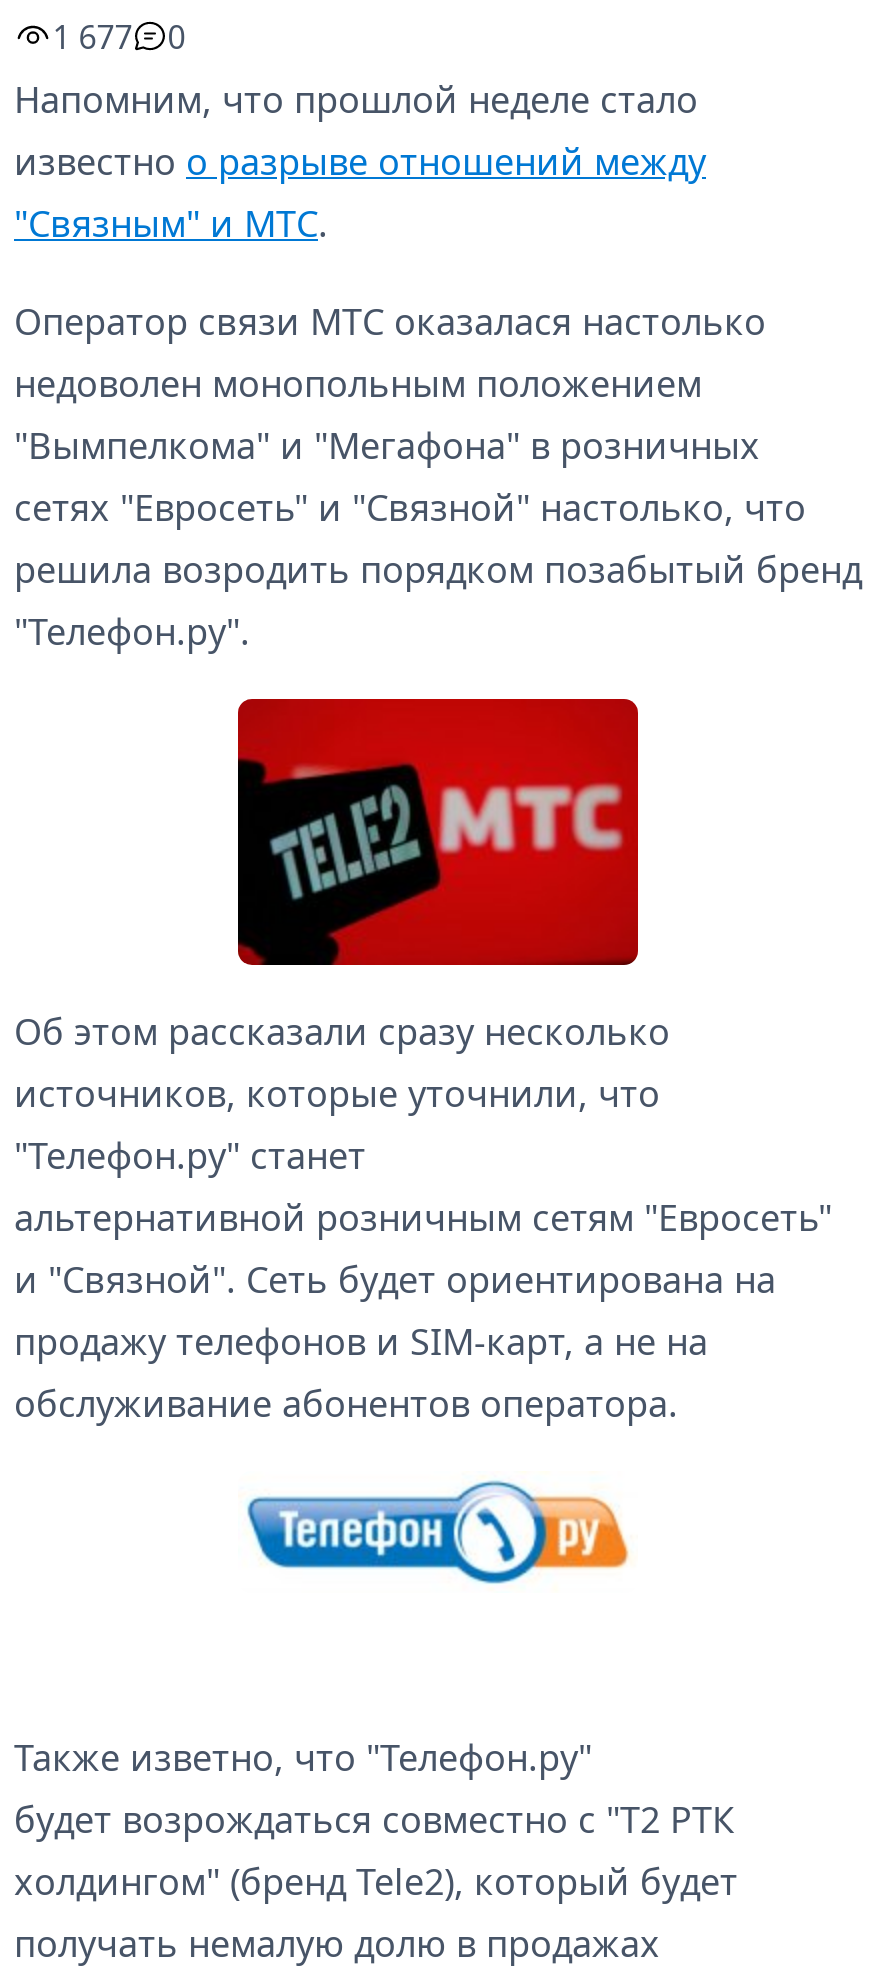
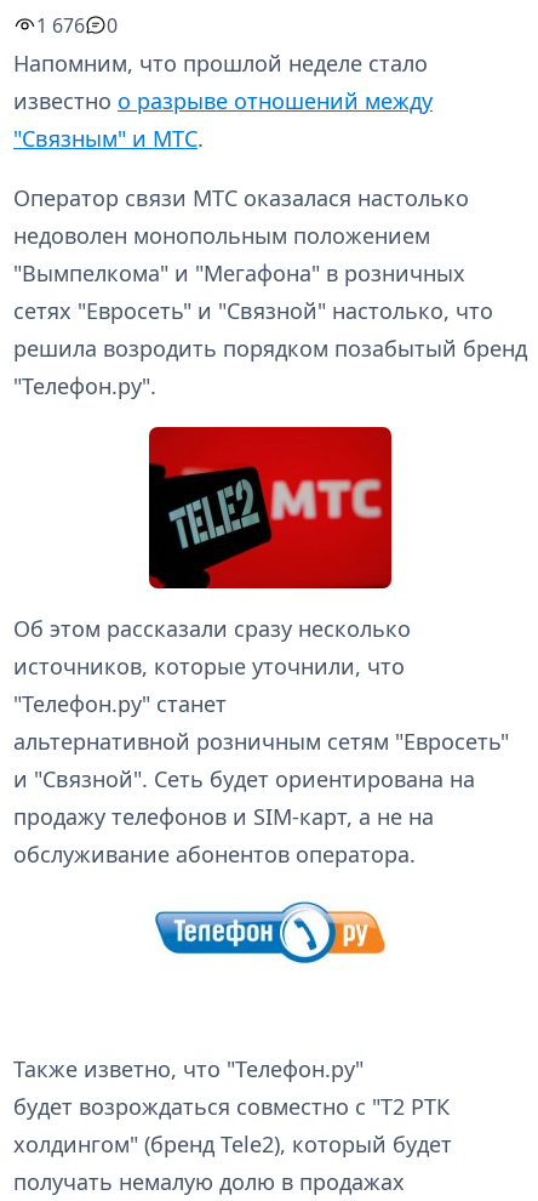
- 1 677 0
+ 1 676 0
